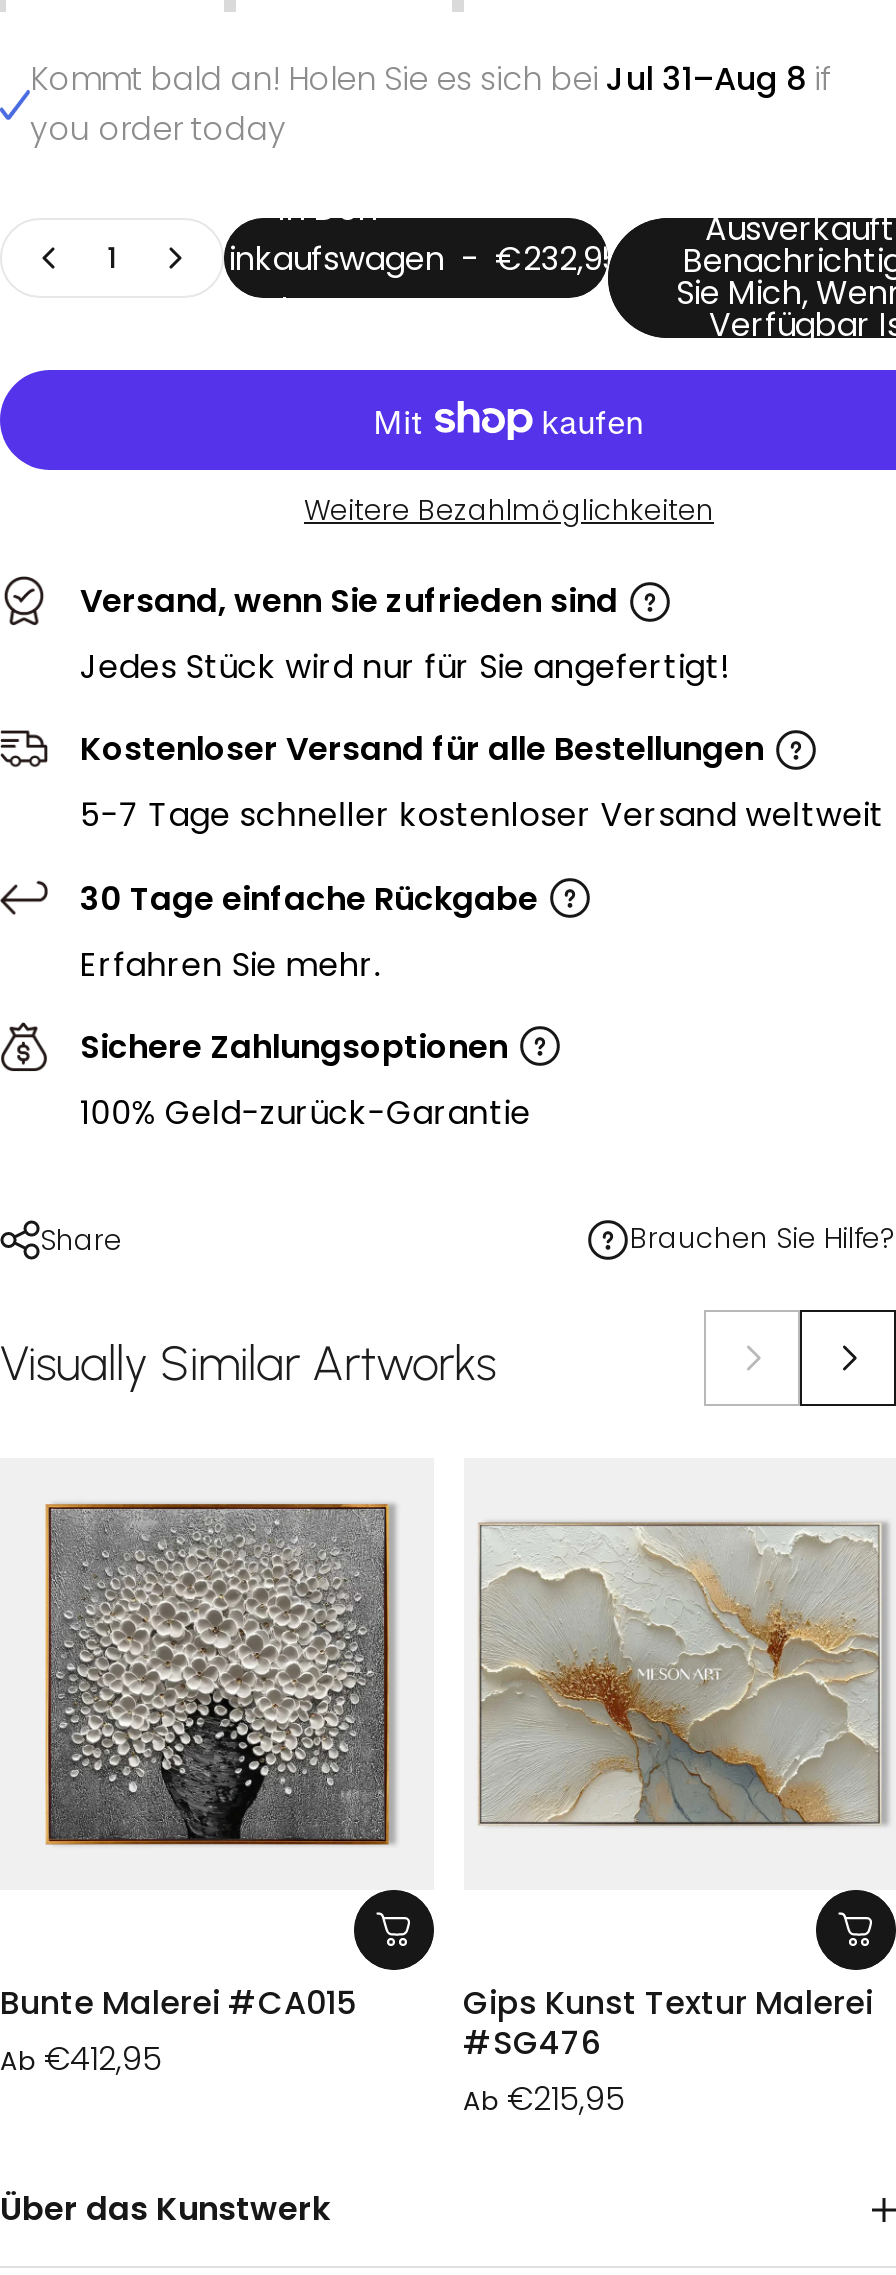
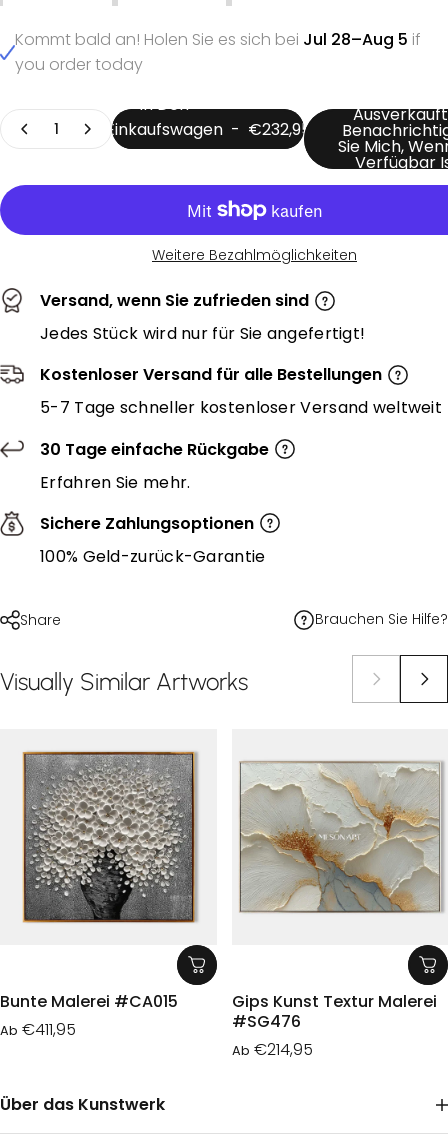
- Kommt bald an! Holen Sie es sich bei Jul 31–Aug 8 if
+ Kommt bald an! Holen Sie es sich bei Jul 28–Aug 5 if

- Ab €412,95
+ Ab €411,95

- Ab €215,95
+ Ab €214,95
